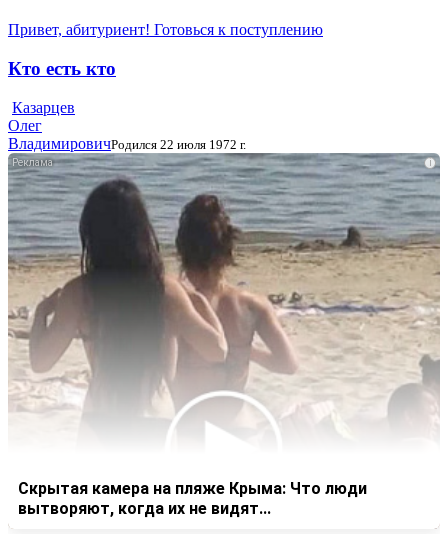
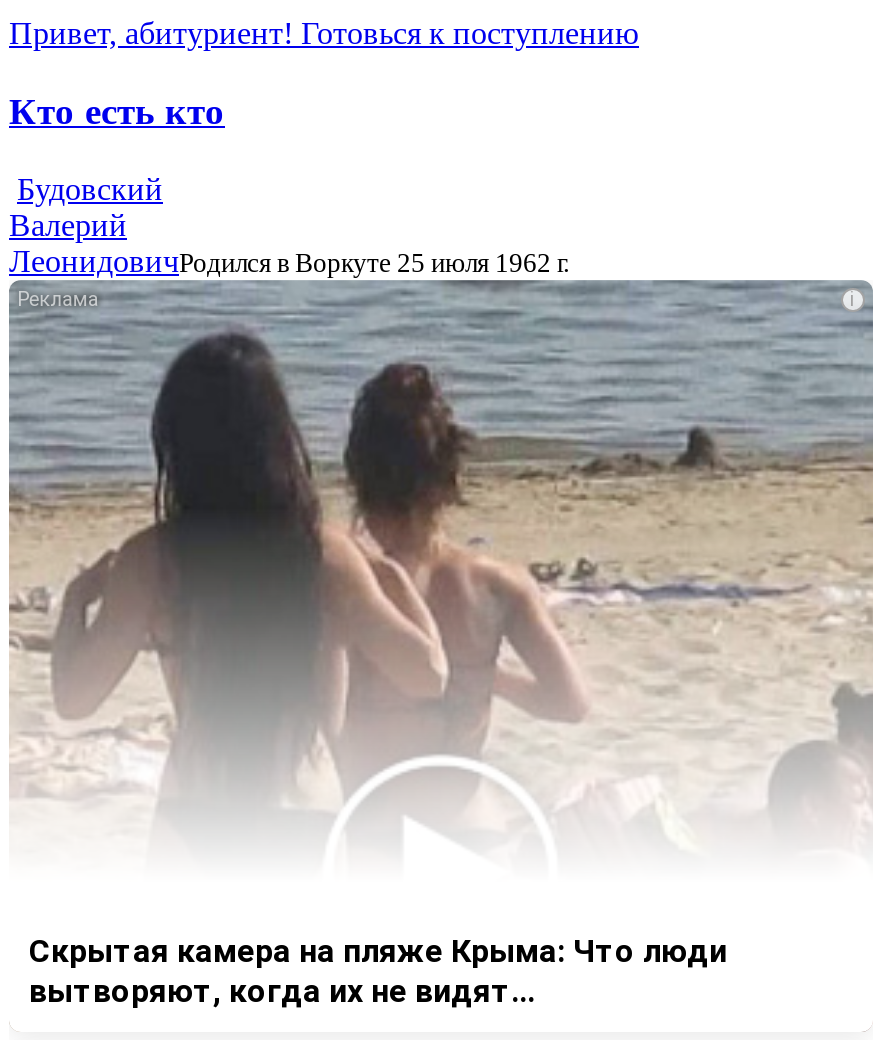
- Казарцев
- Олег
- ВладимировичРодился 22 июля 1972 г.
+ Будовский
+ Валерий
+ ЛеонидовичРодился в Воркуте 25 июля 1962 г.
